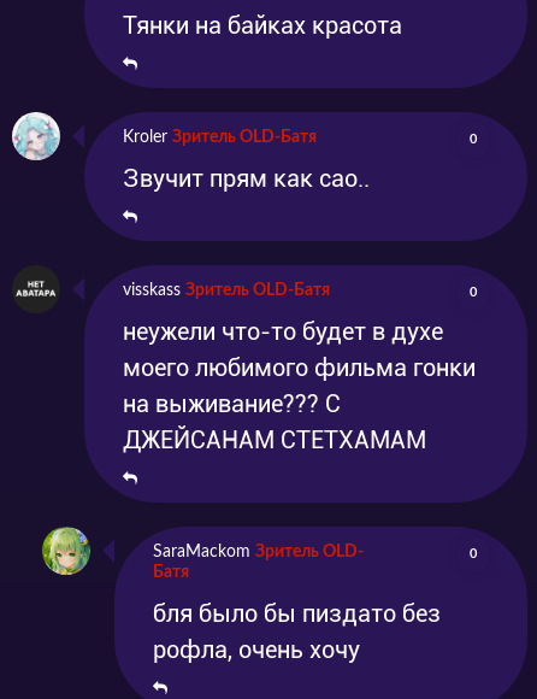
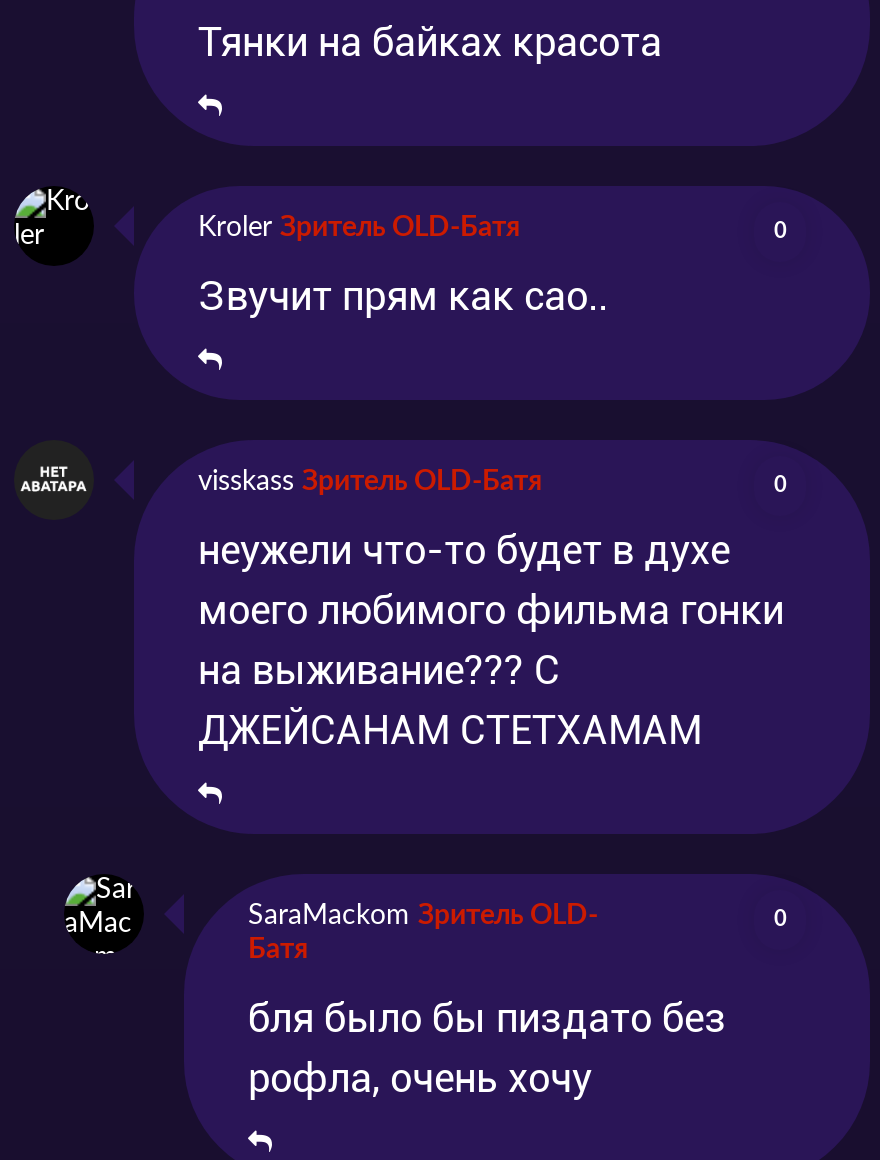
- [image]
+ [image]

- [image]
+ [image]
